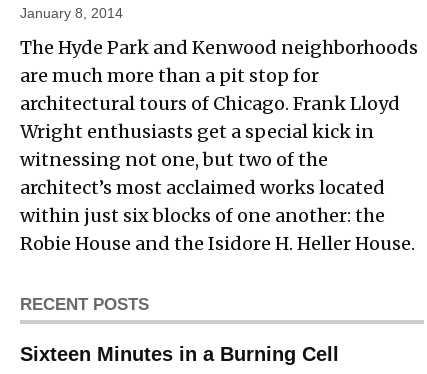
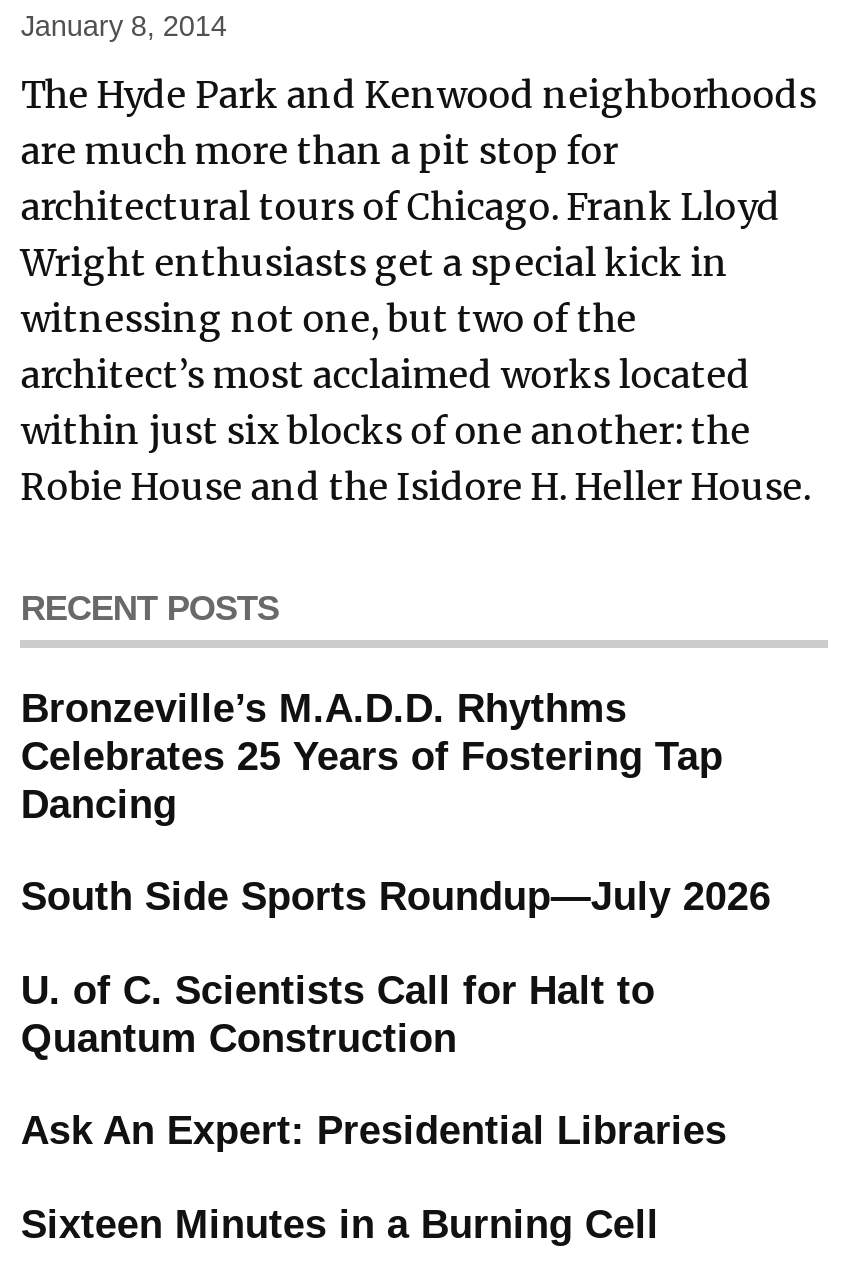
+ Bronzeville’s M.A.D.D. Rhythms
+ Celebrates 25 Years of Fostering Tap
+ Dancing
+ South Side Sports Roundup—July 2026
+ U. of C. Scientists Call for Halt to
+ Quantum Construction
+ Ask An Expert: Presidential Libraries
